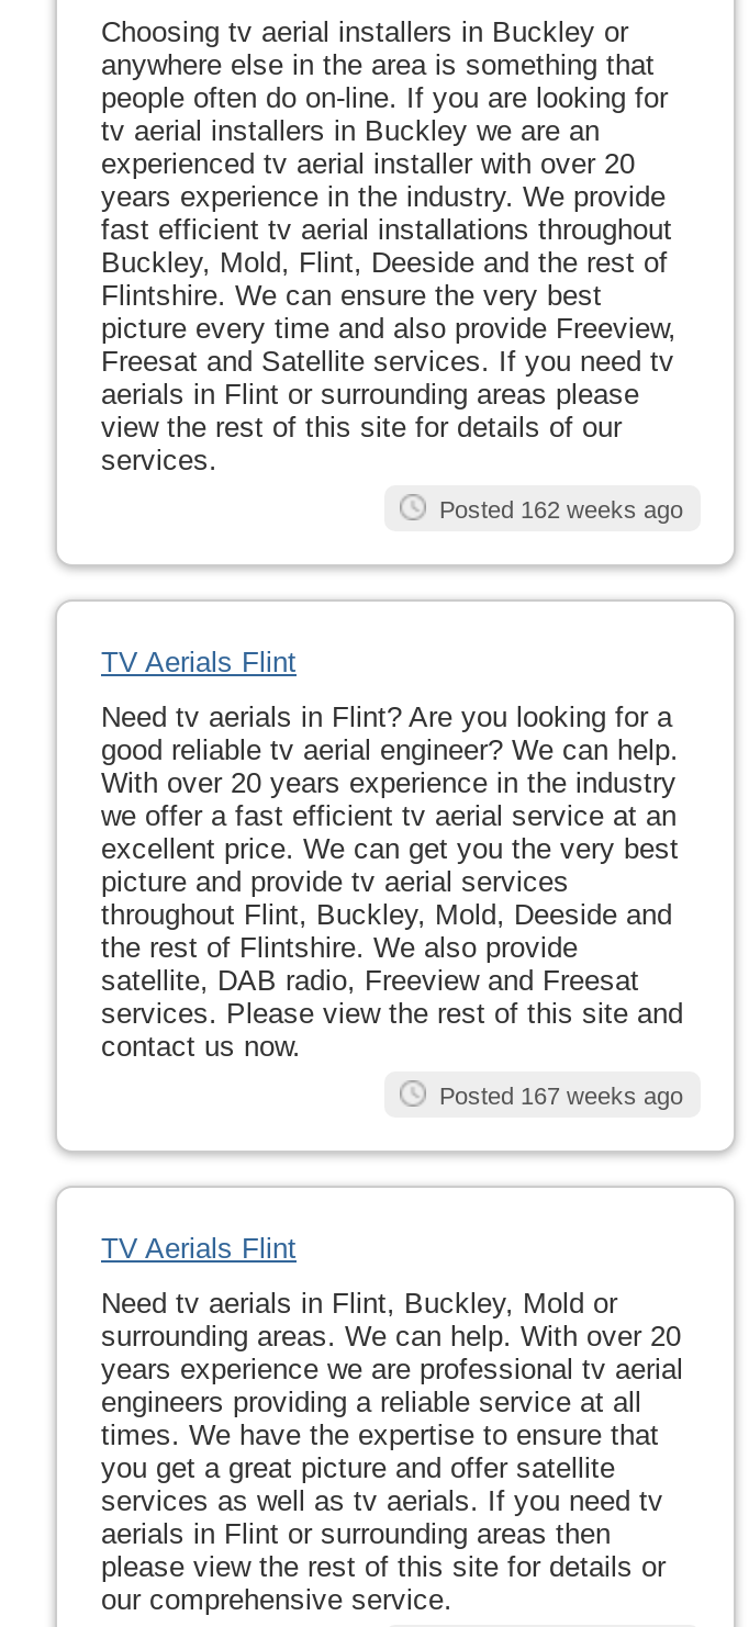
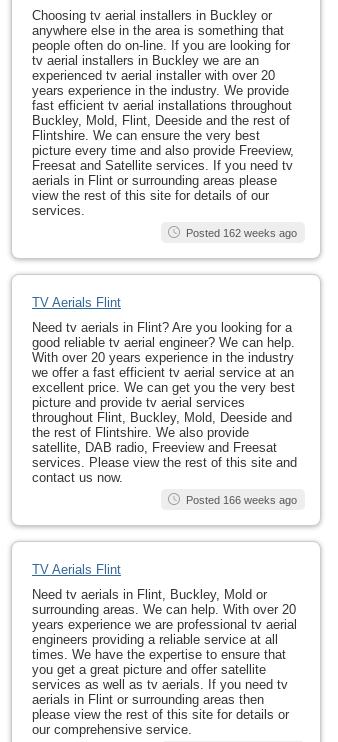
- Posted 167 weeks ago
+ Posted 166 weeks ago
